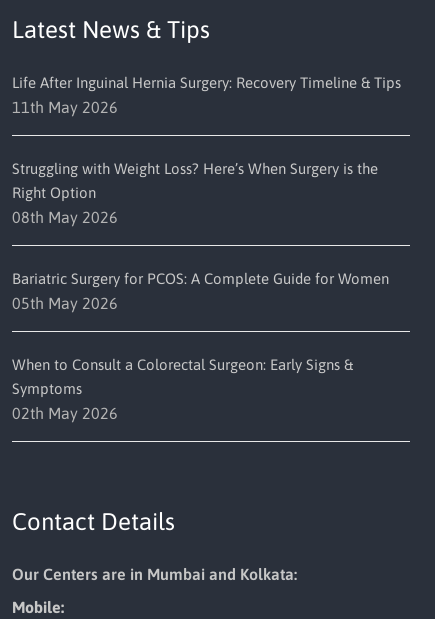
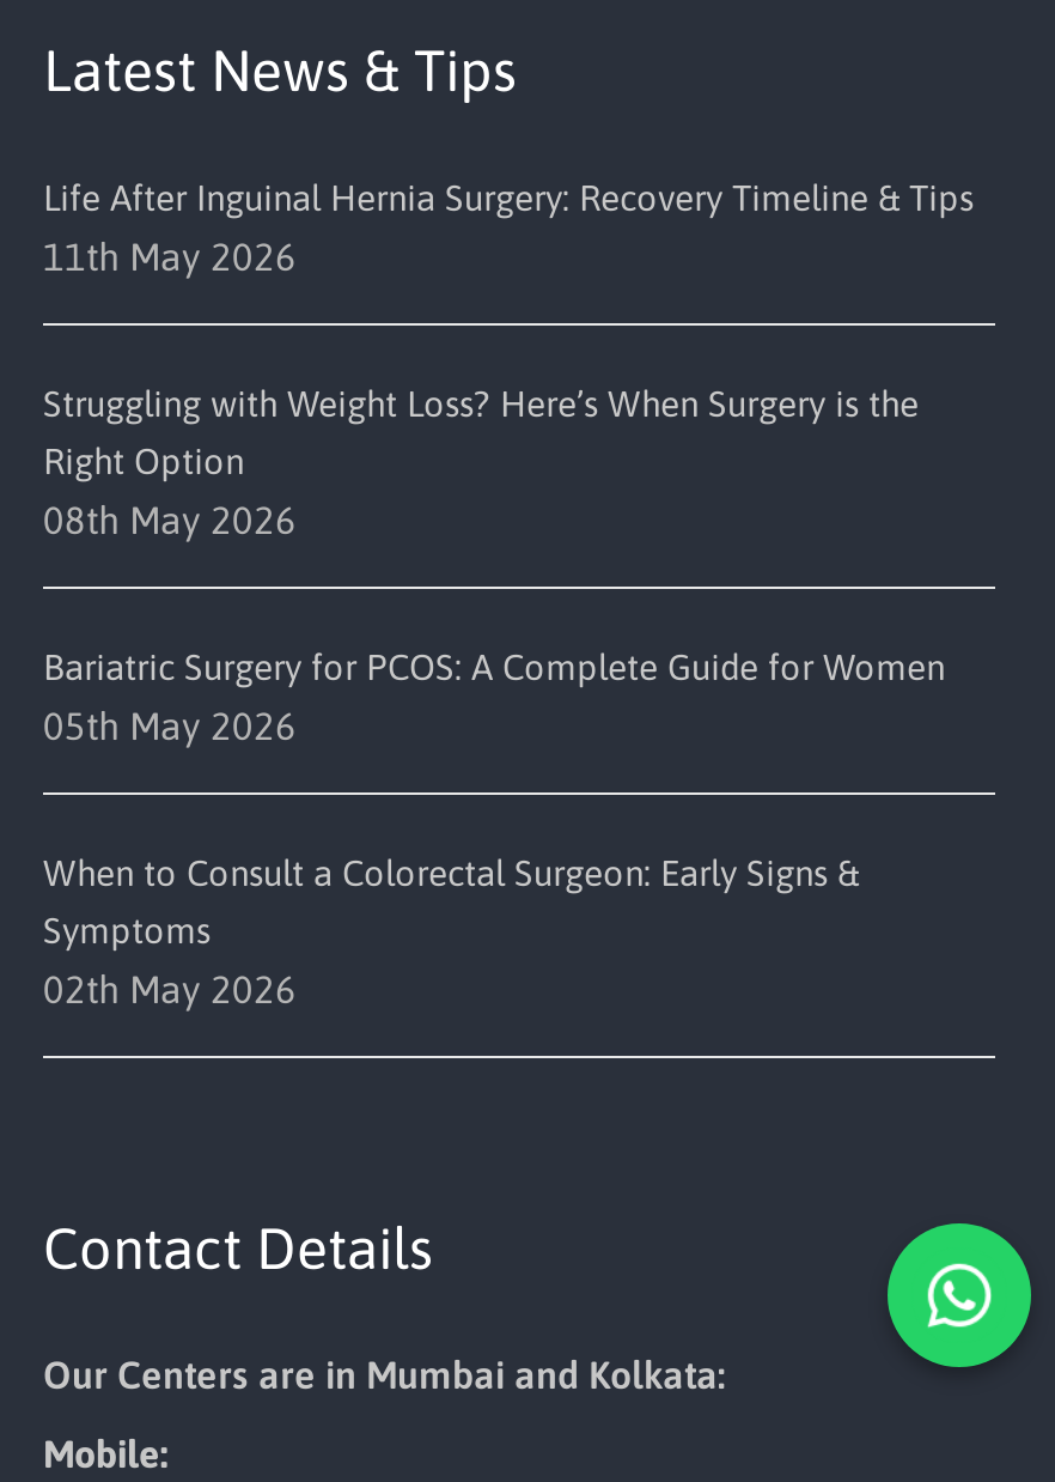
+ [image]
